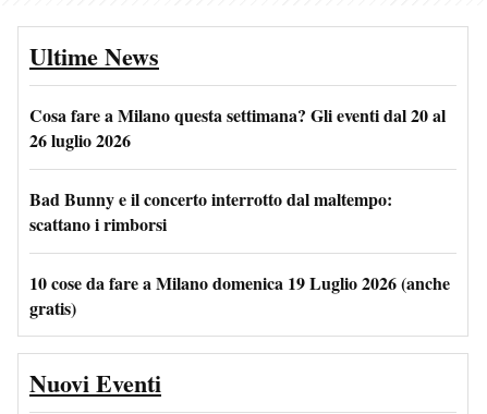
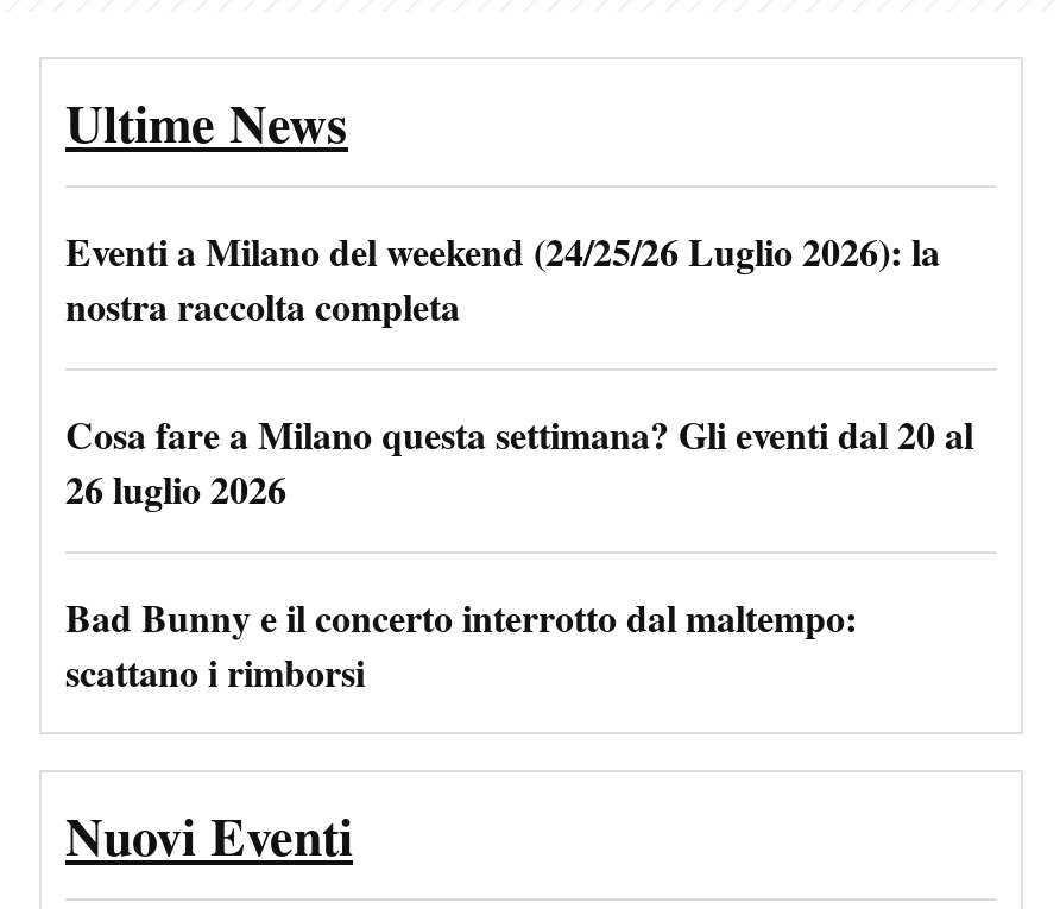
+ Eventi a Milano del weekend (24/25/26 Luglio 2026): la
+ nostra raccolta completa

moved down: Cosa fare a Milano questa settimana? Gli eventi dal 20 al | 26 luglio 2026 | Bad Bunny e il concerto interrotto dal maltempo: | scattano i rimborsi

- 10 cose da fare a Milano domenica 19 Luglio 2026 (anche
- gratis)
